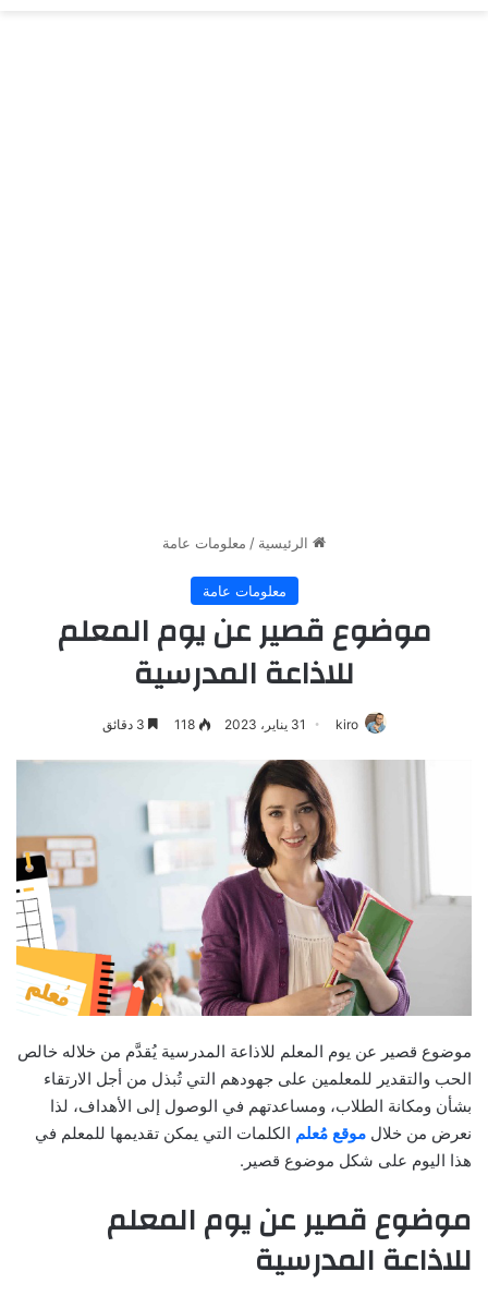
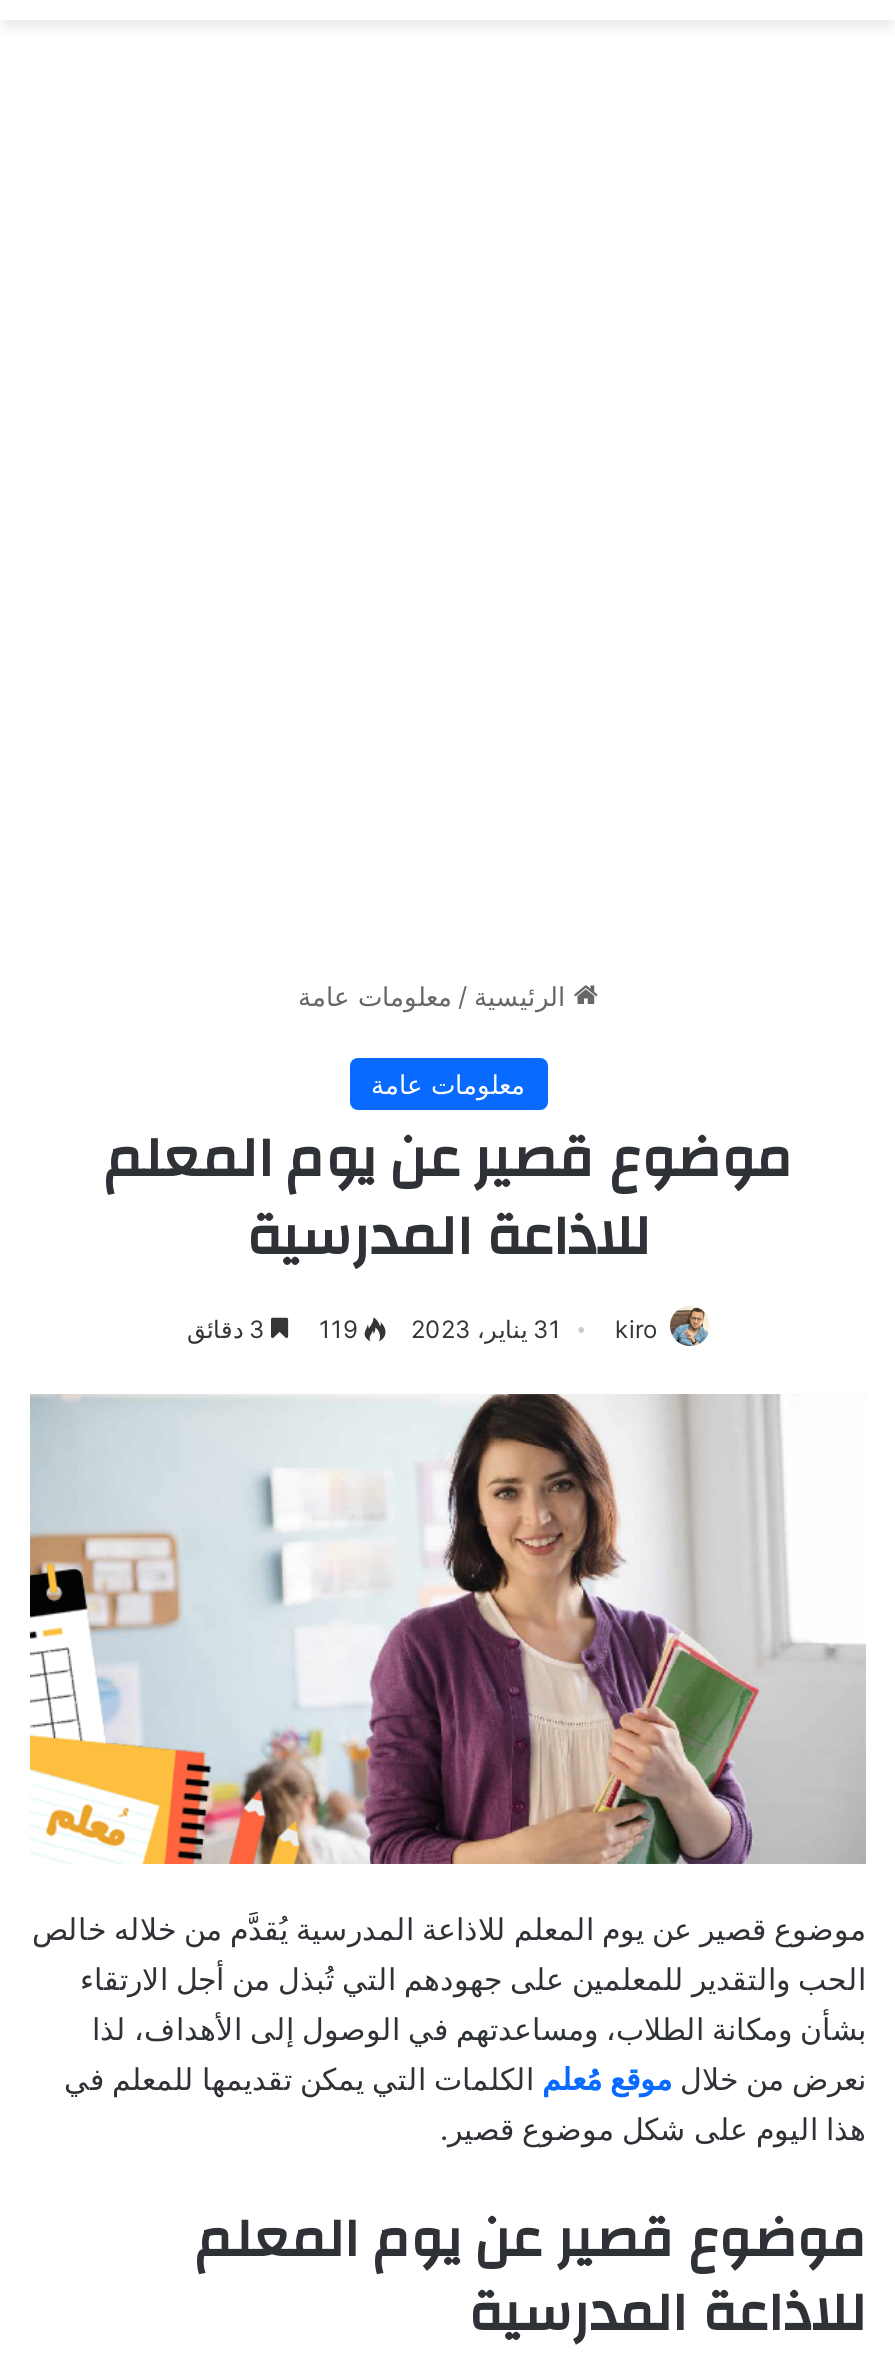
- 118
+ 119
